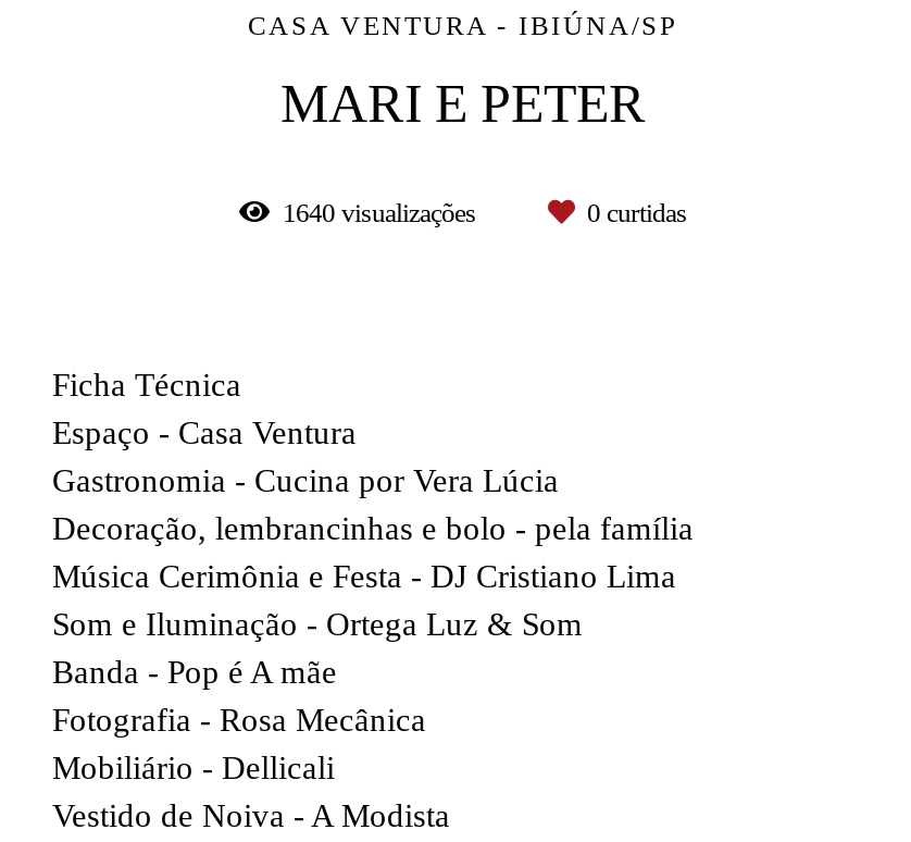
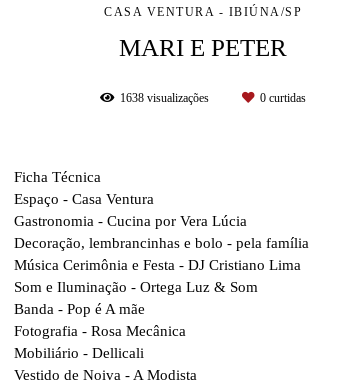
- 1640 visualizações
+ 1638 visualizações
